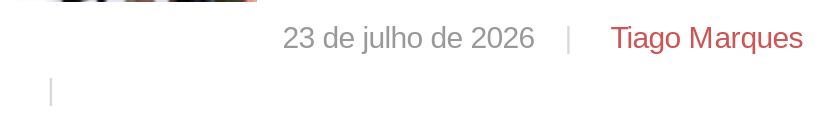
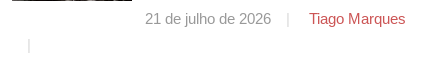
- 23 de julho de 2026
+ 21 de julho de 2026
